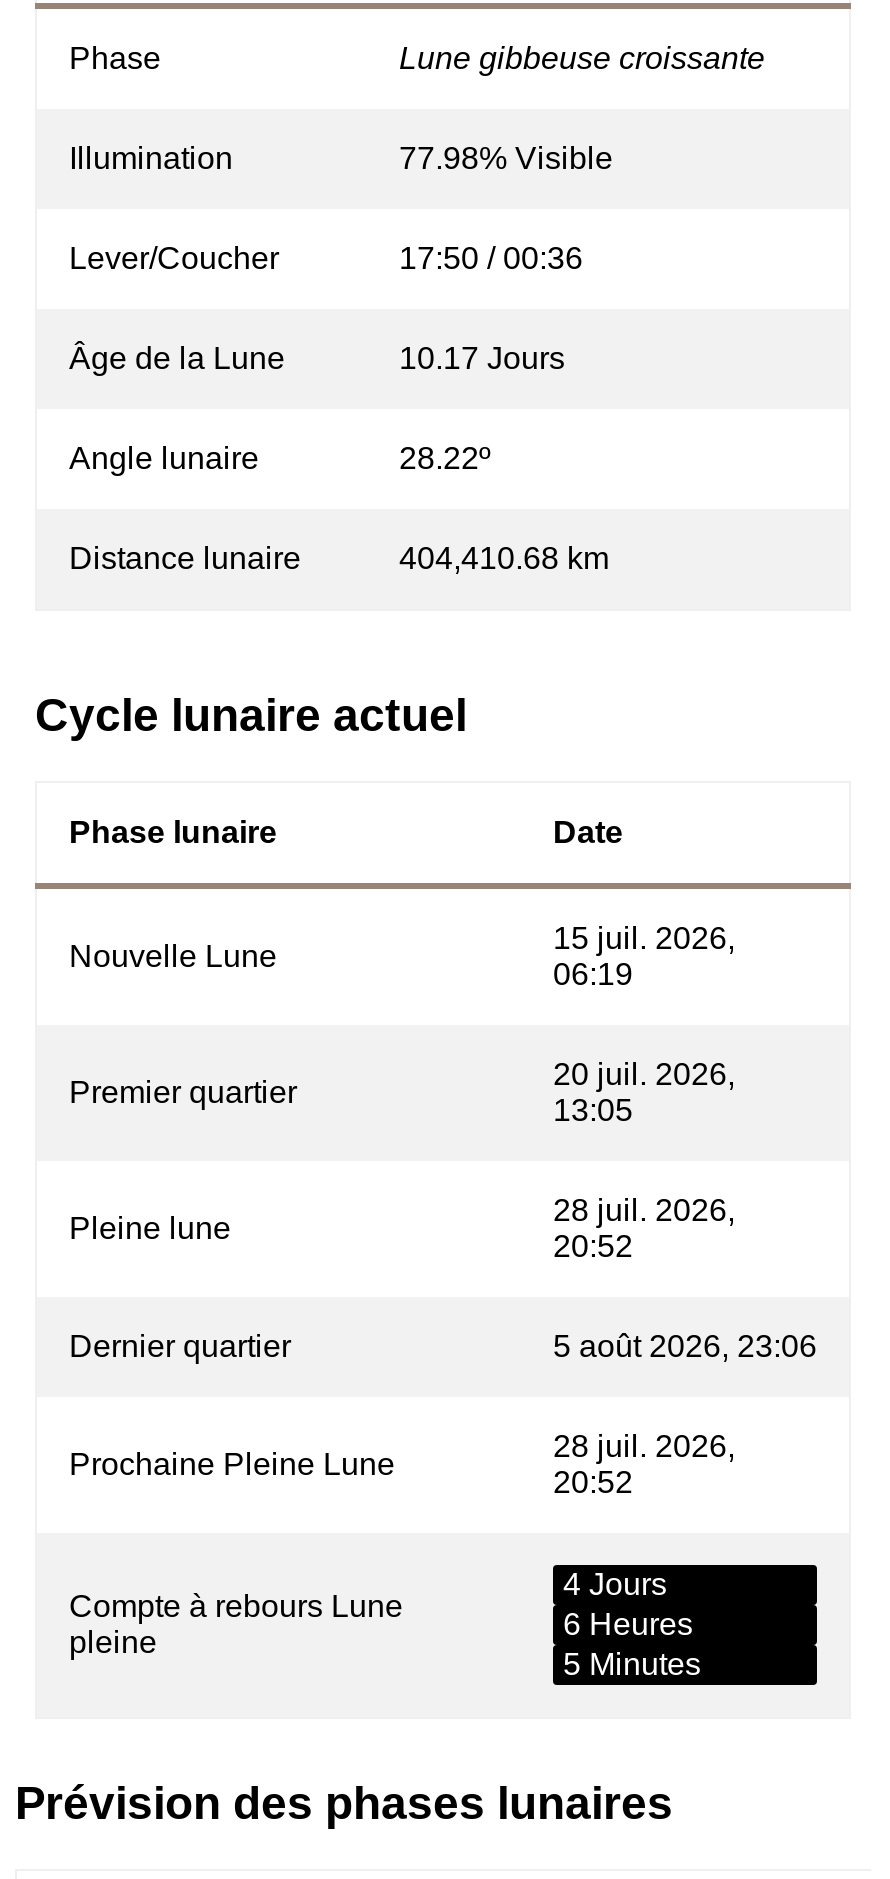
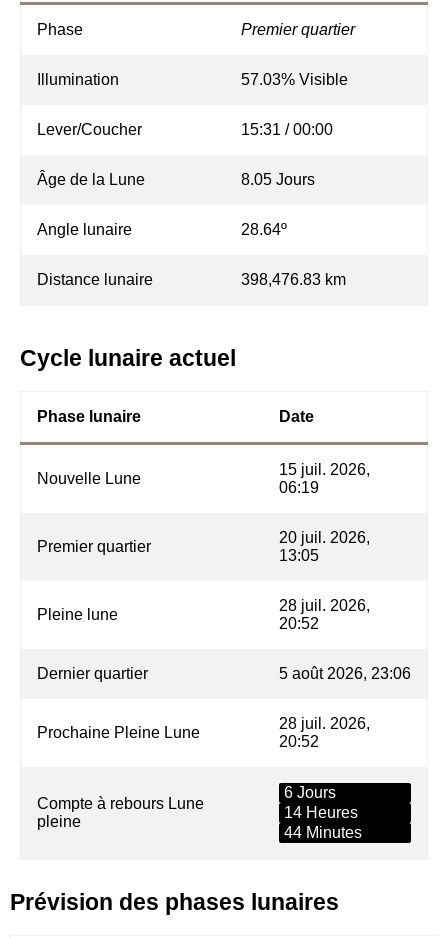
- Lune gibbeuse croissante
+ Premier quartier

- 77.98% Visible
+ 57.03% Visible

- 17:50 / 00:36
+ 15:31 / 00:00

- 10.17 Jours
+ 8.05 Jours

- 28.22º
+ 28.64º

- 404,410.68 km
+ 398,476.83 km

- 4 Jours
+ 6 Jours

- 6 Heures
+ 14 Heures

- 5 Minutes
+ 44 Minutes
